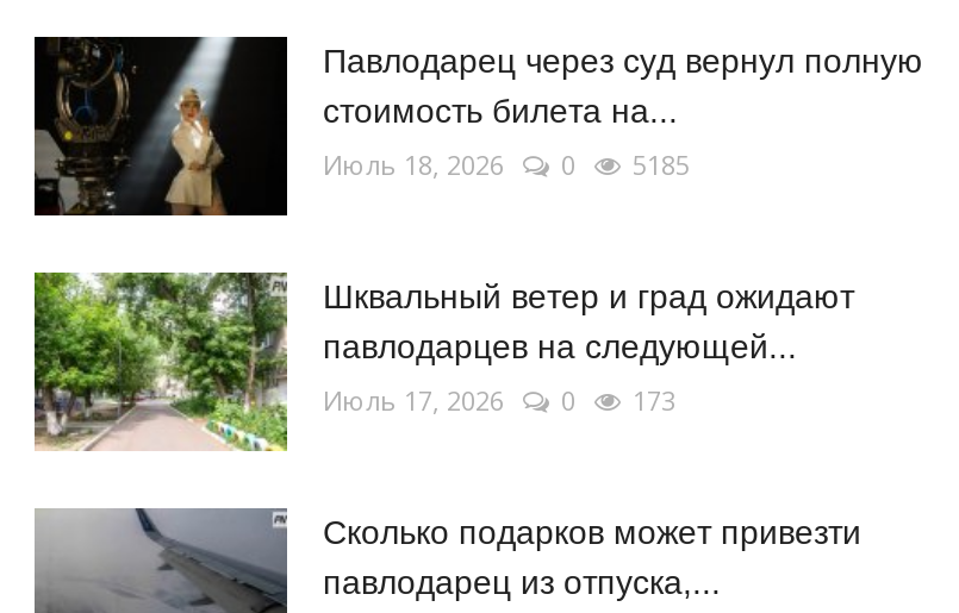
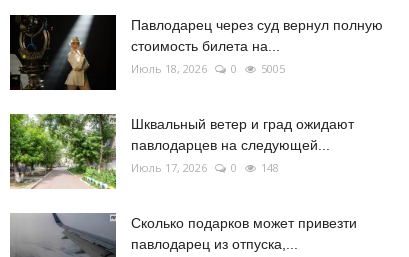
- Июль 18, 2026 0 5185
+ Июль 18, 2026 0 5005

- Июль 17, 2026 0 173
+ Июль 17, 2026 0 148
